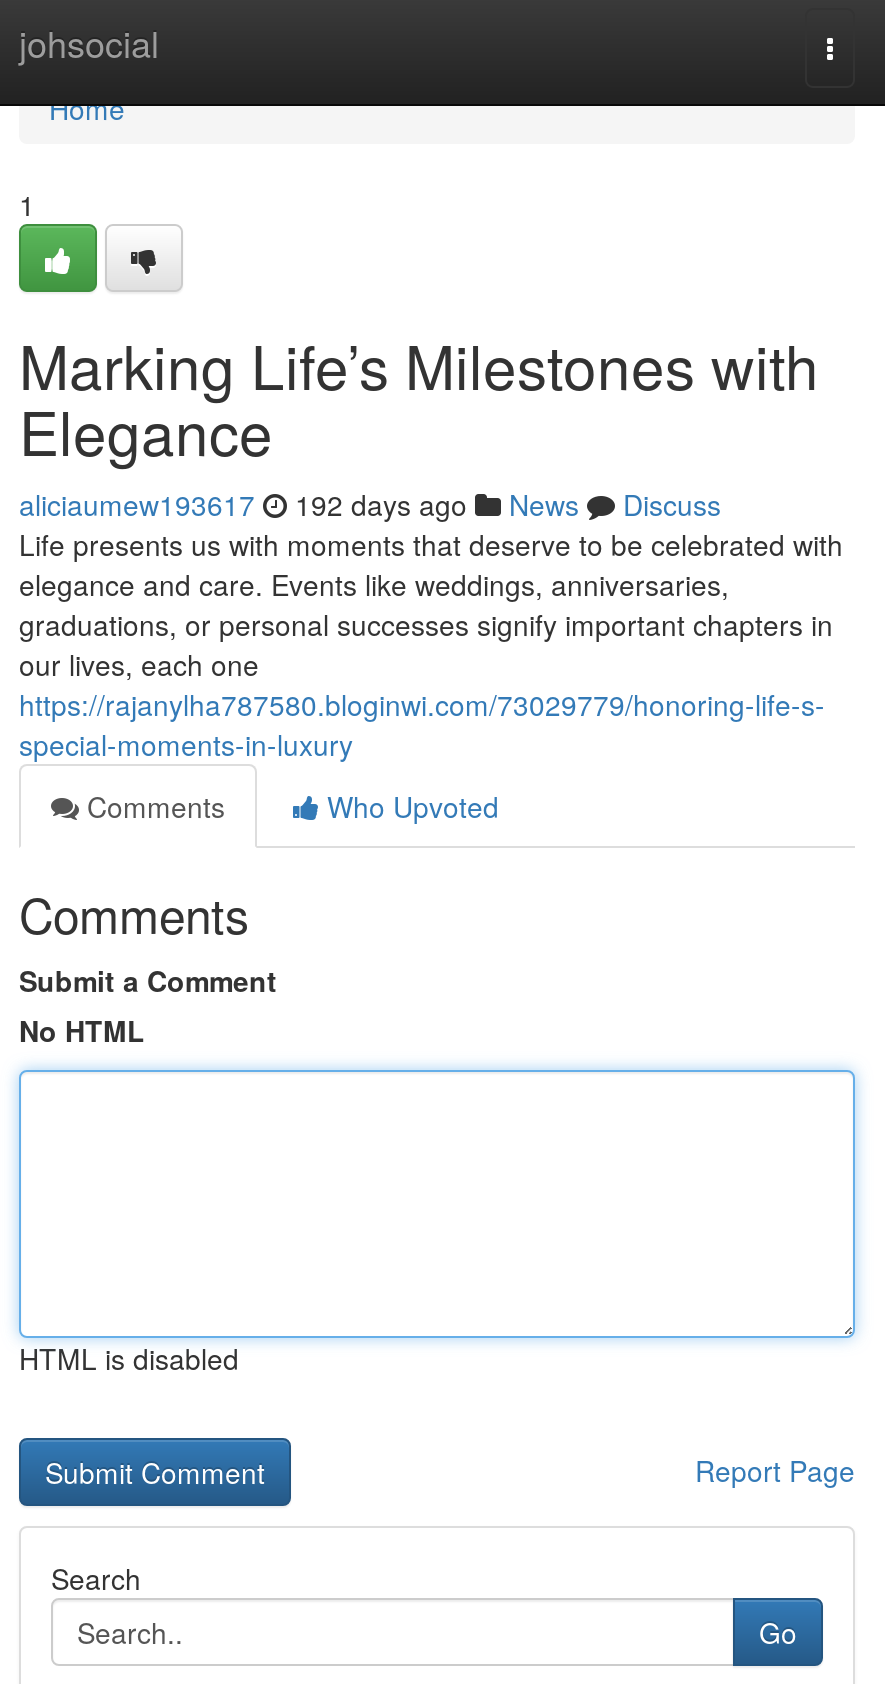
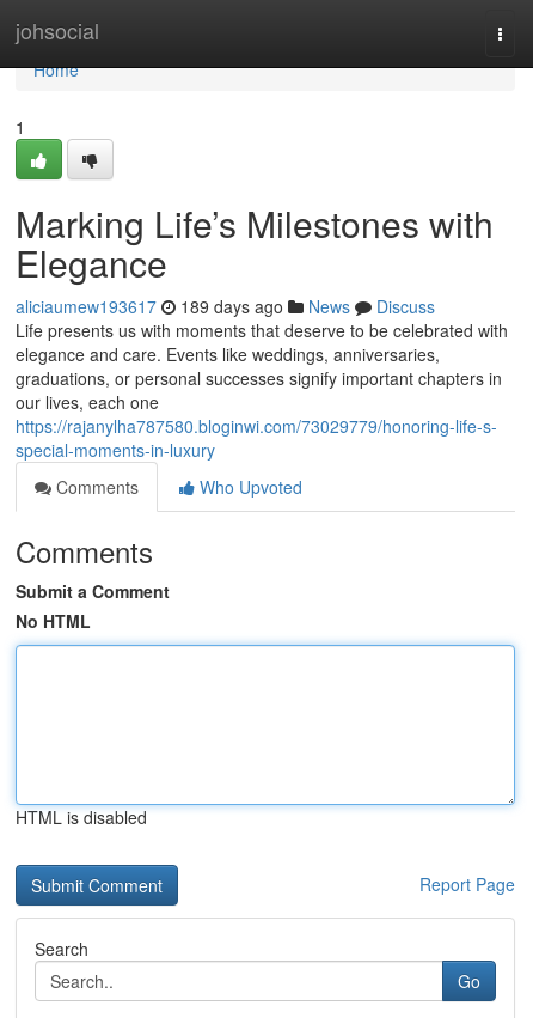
- aliciaumew193617 192 days ago News Discuss
+ aliciaumew193617 189 days ago News Discuss
